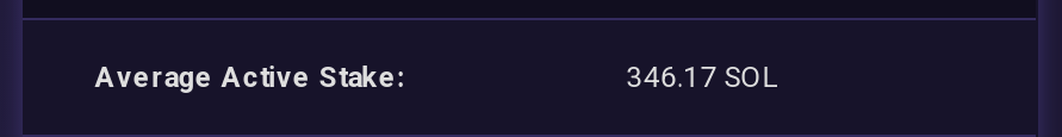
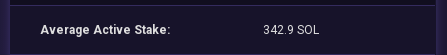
- 346.17 SOL
+ 342.9 SOL
